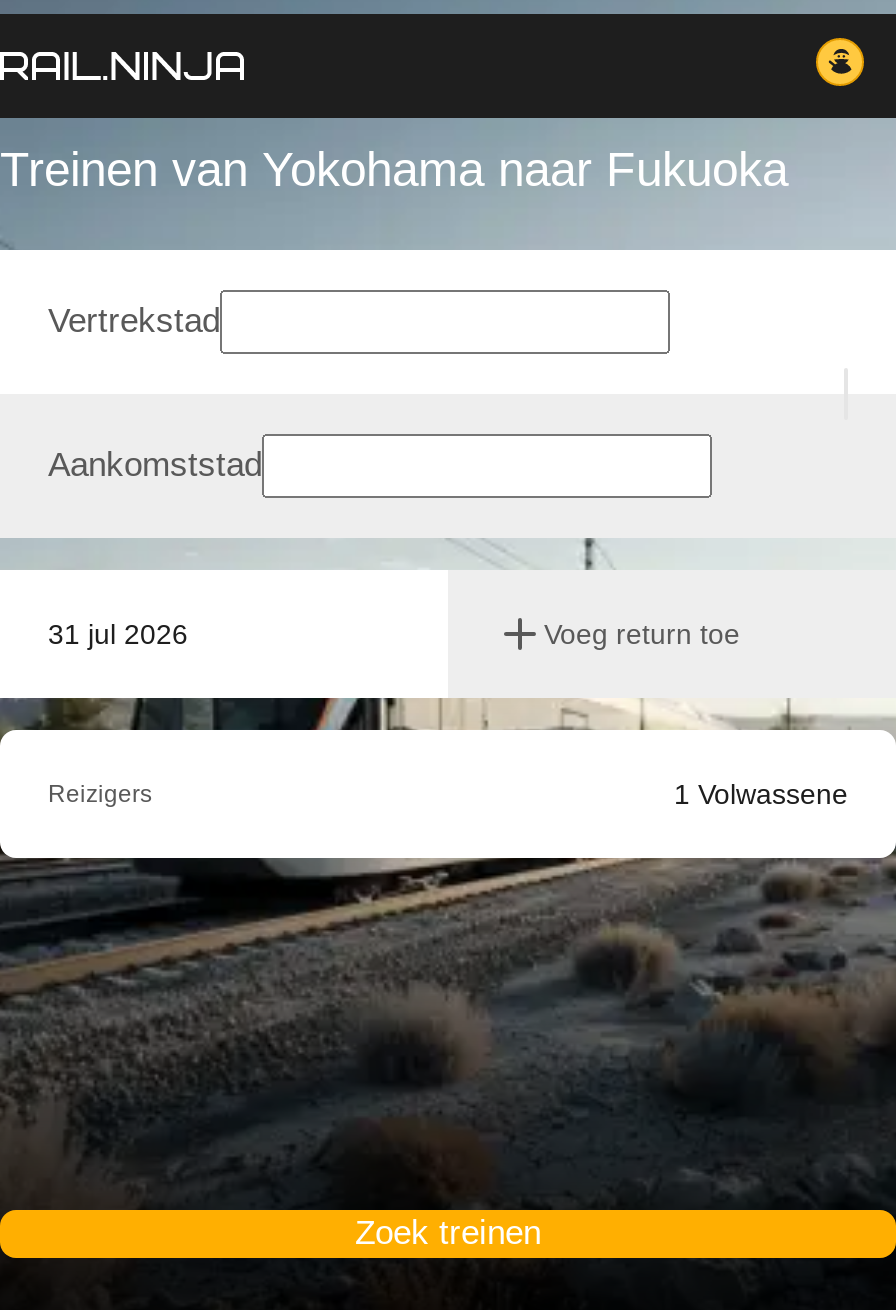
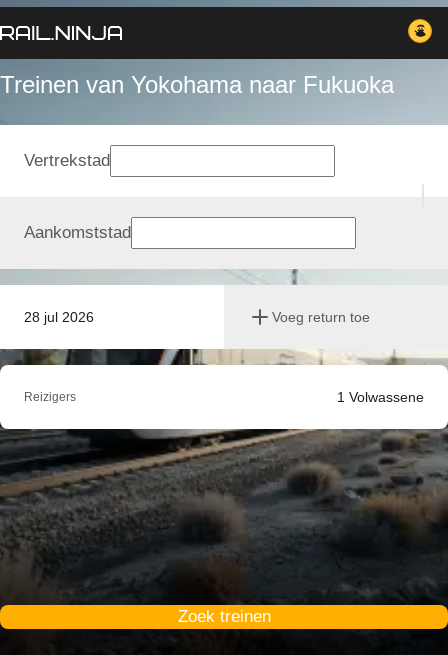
- 31 jul 2026
+ 28 jul 2026
